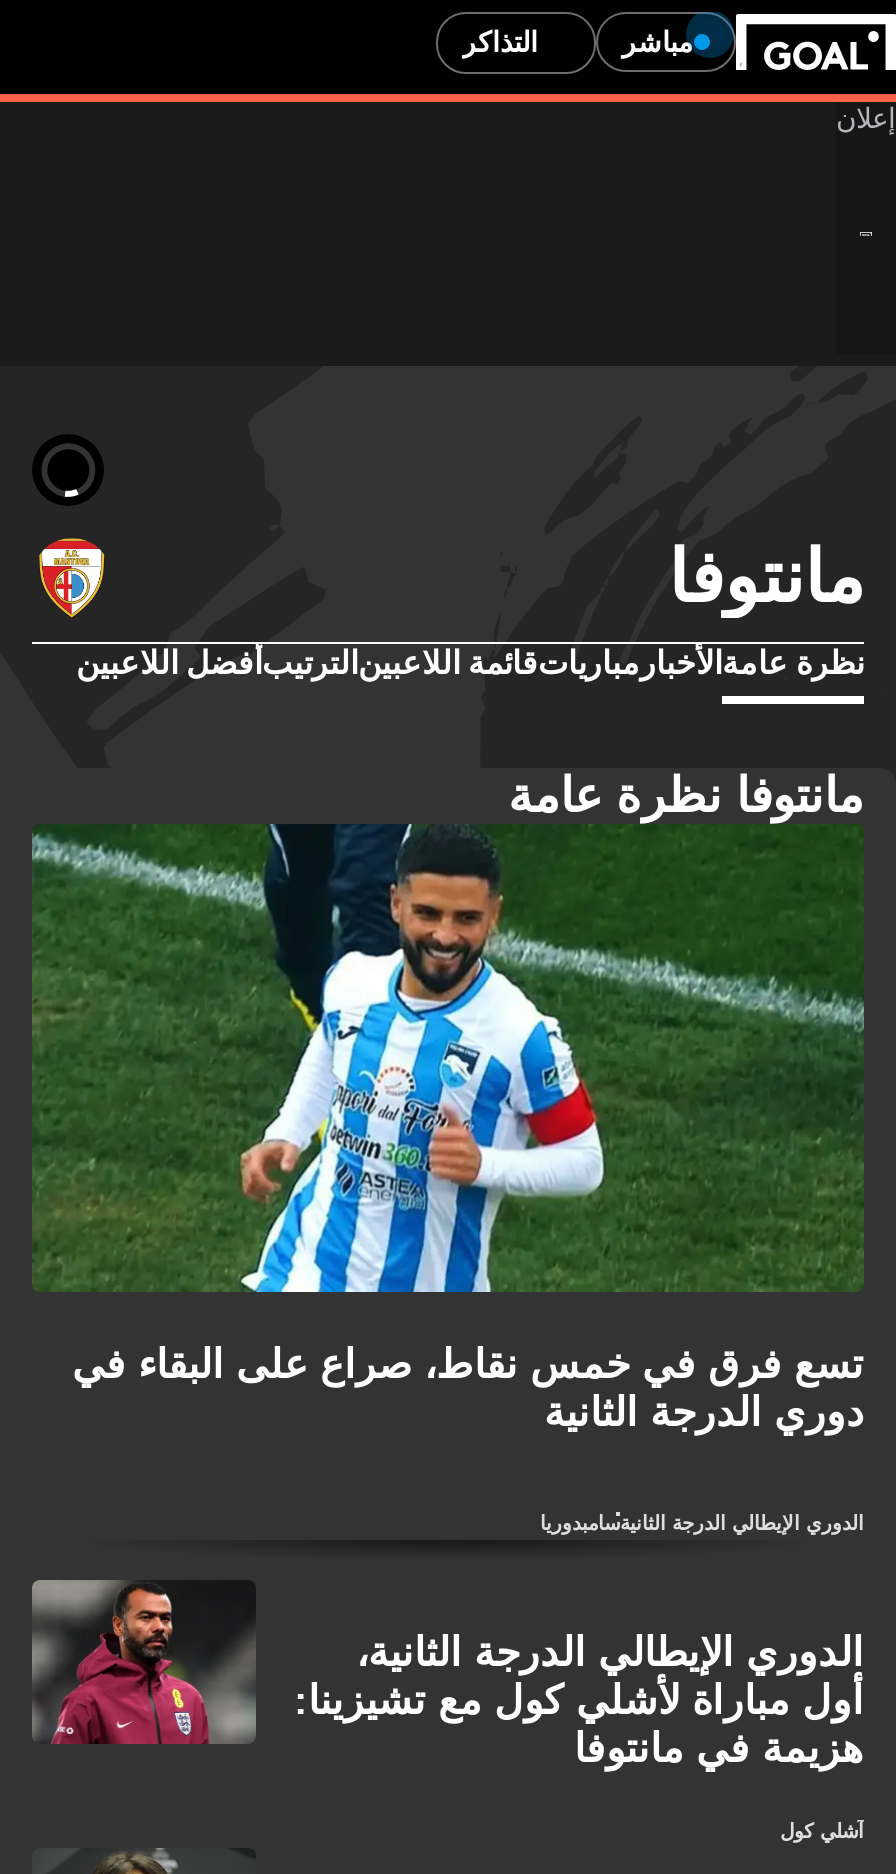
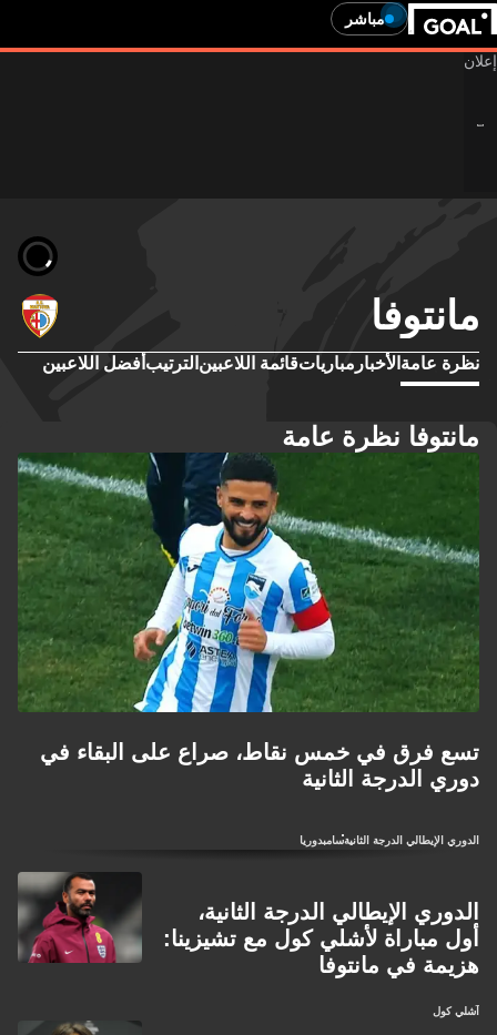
- التذاكر
